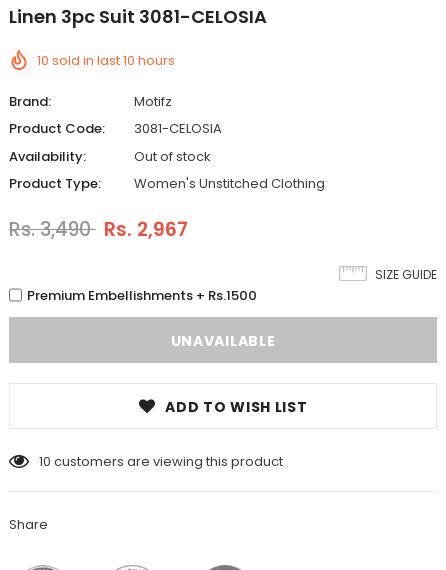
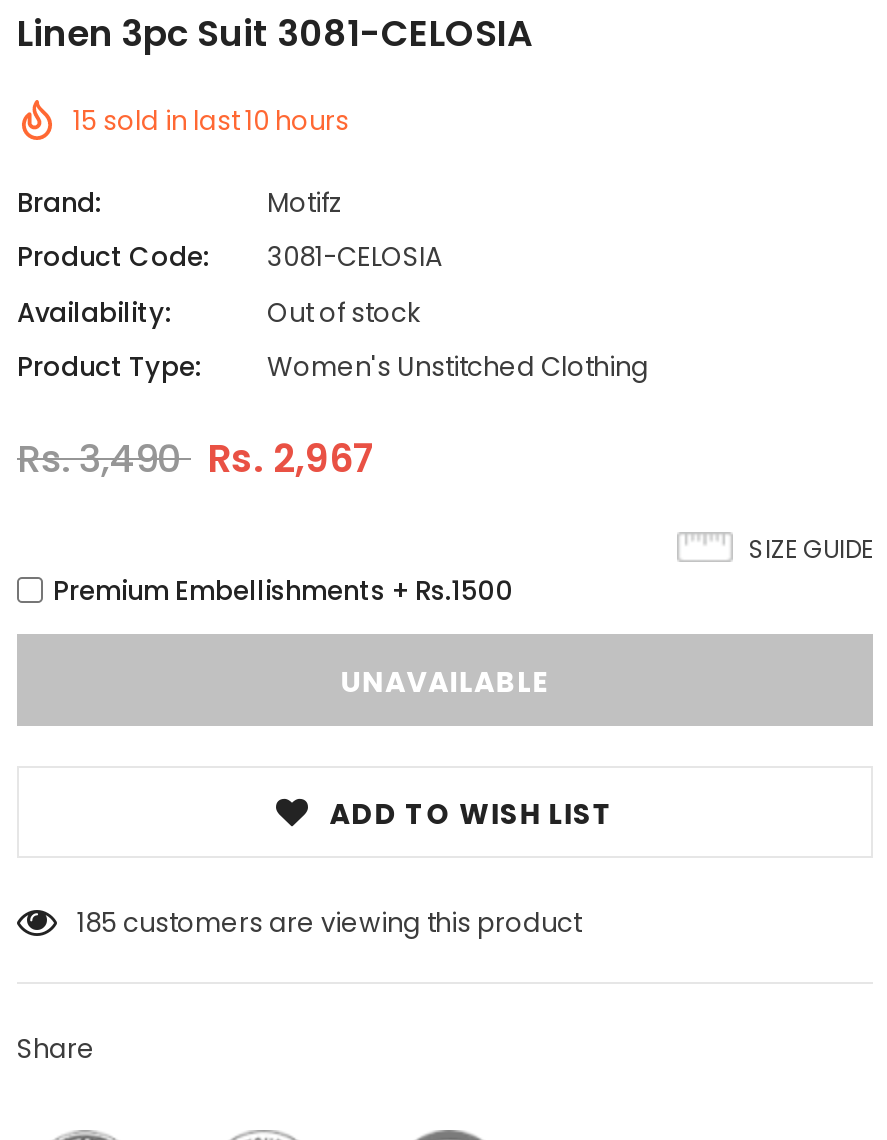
- 10 sold in last10 hours
+ 15 sold in last10 hours

- 10 customers are viewing this product
+ 185 customers are viewing this product
